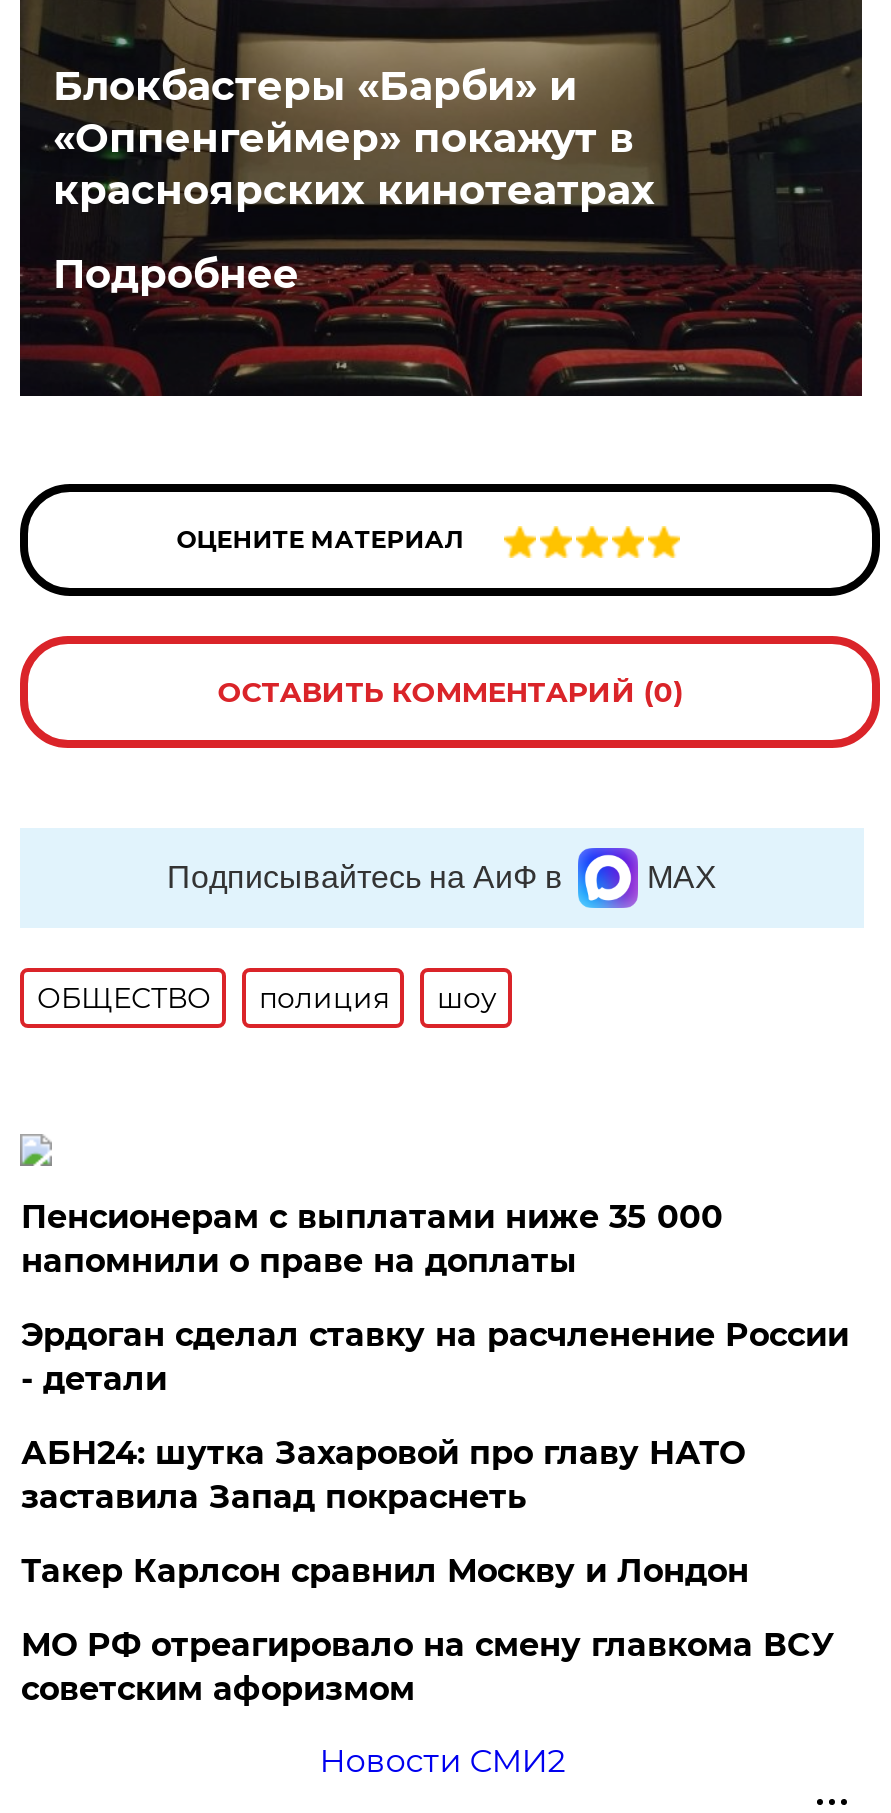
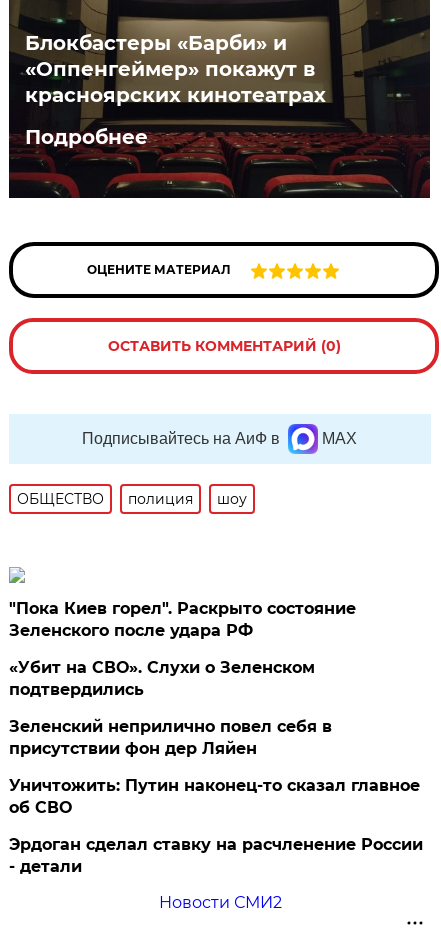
- Пенсионерам с выплатами ниже 35 000
- напомнили о праве на доплаты
+ "Пока Киев горел". Раскрыто состояние
+ Зеленского после удара РФ
+ «Убит на СВО». Слухи о Зеленском
+ подтвердились
+ Зеленский неприлично повел cебя в
+ присутствии фон дер Ляйен
+ Уничтожить: Путин наконец-то сказал главное
+ об СВО

moved down: Эрдоган сделал ставку на расчленение России | - детали

- АБН24: шутка Захаровой про главу НАТО
- заставила Запад покраснеть
- Такер Карлсон сравнил Москву и Лондон
- МО РФ отреагировало на смену главкома ВСУ
- советским афоризмом
